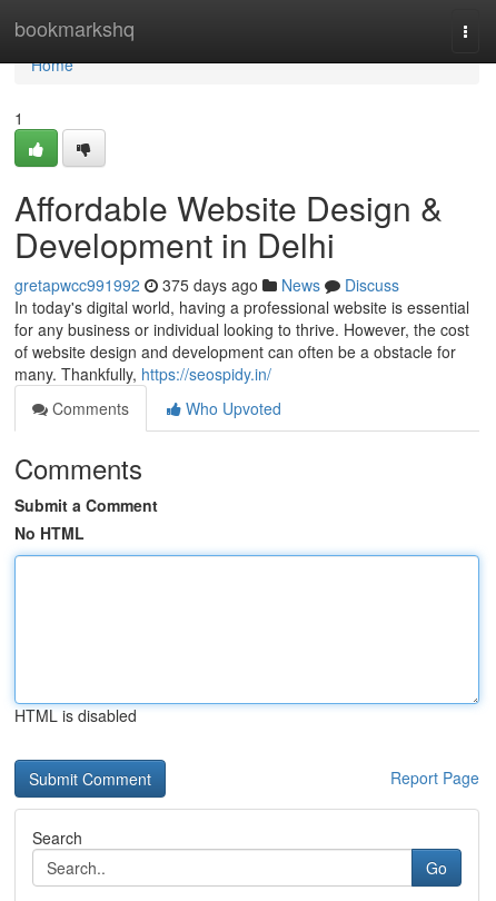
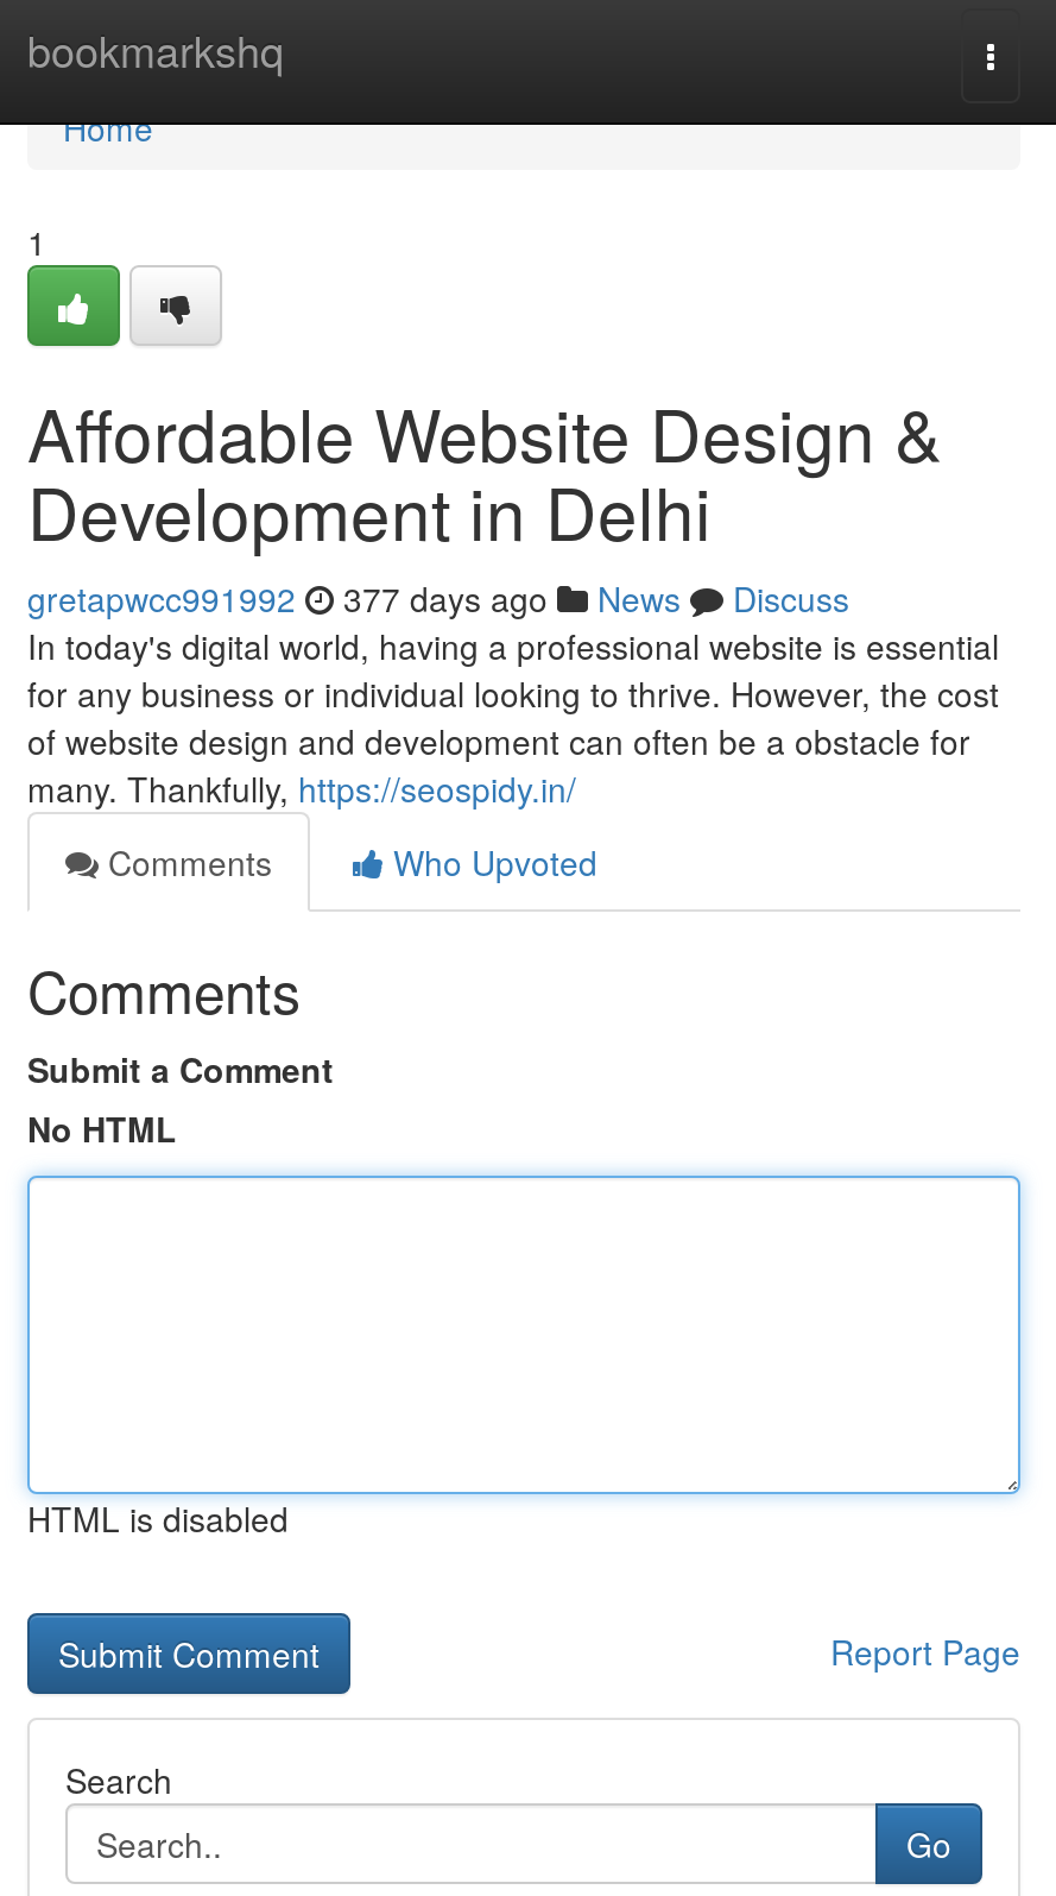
- gretapwcc991992 375 days ago News Discuss
+ gretapwcc991992 377 days ago News Discuss
